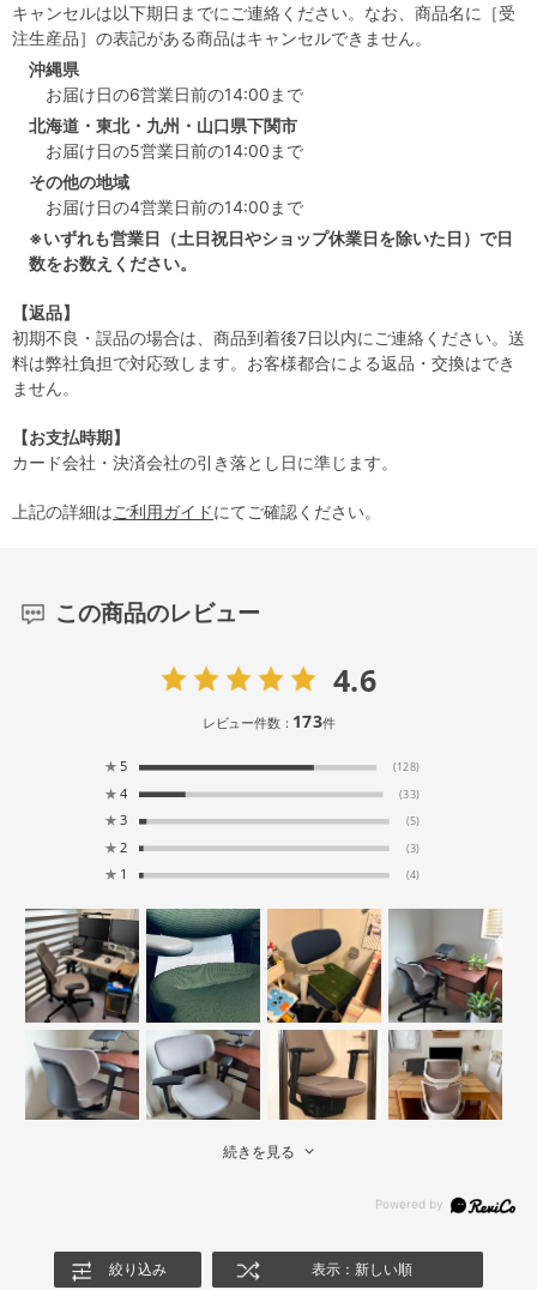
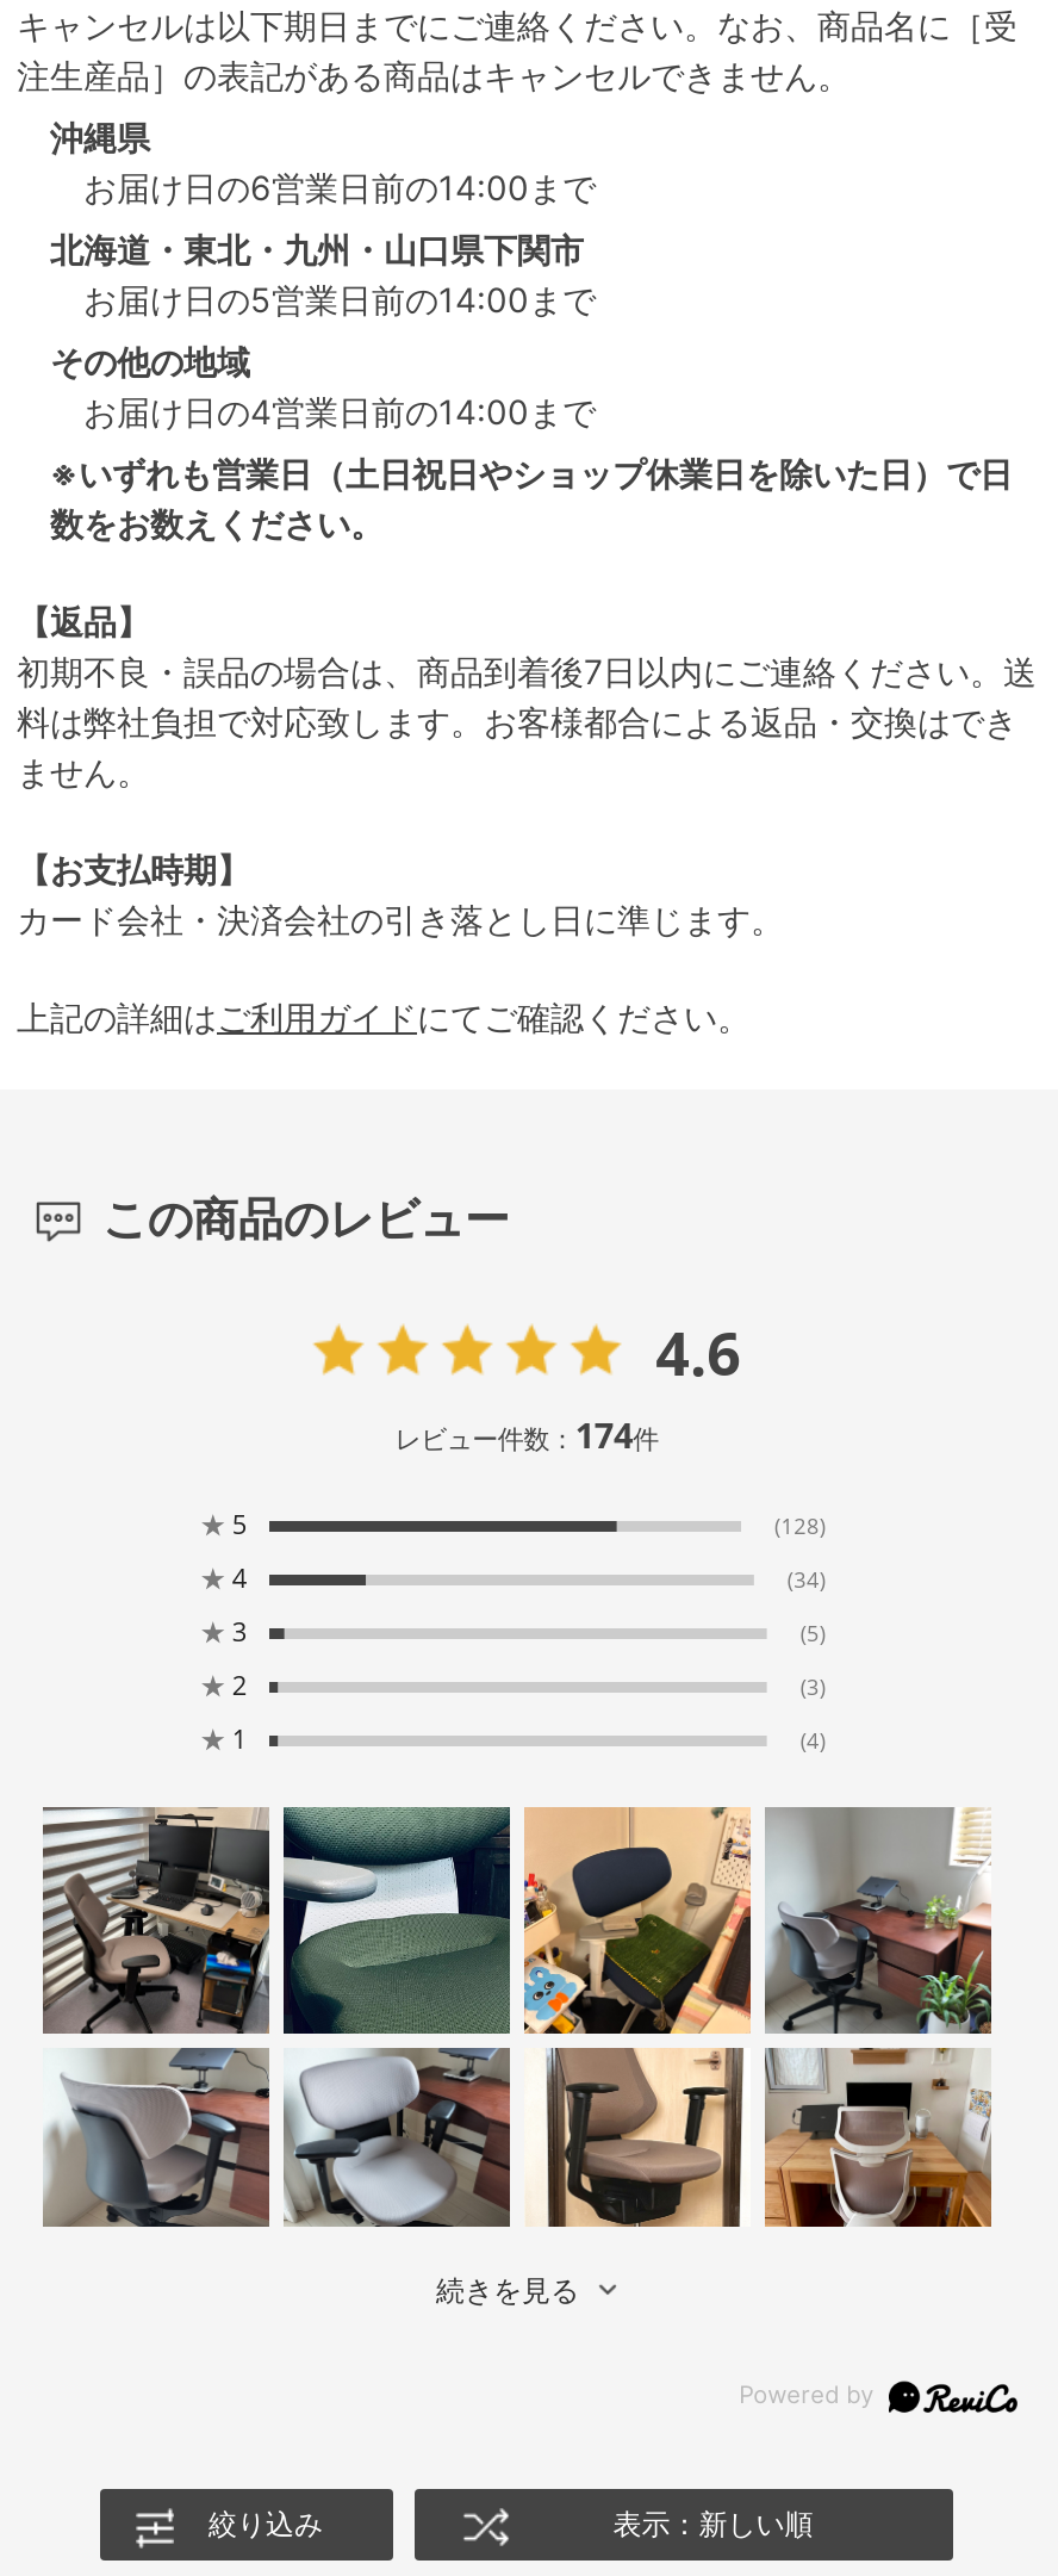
- レビュー件数：173件
+ レビュー件数：174件

- (33)
+ (34)
